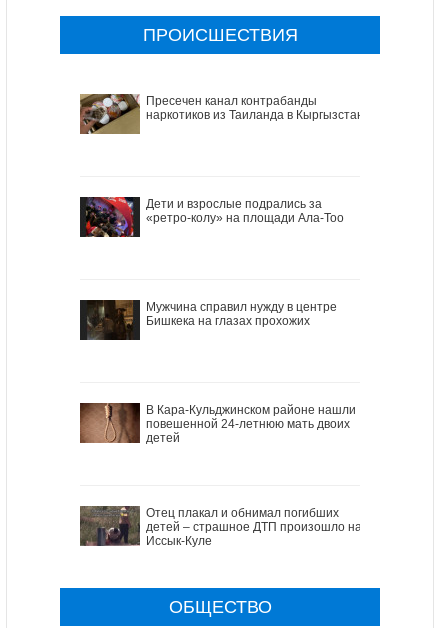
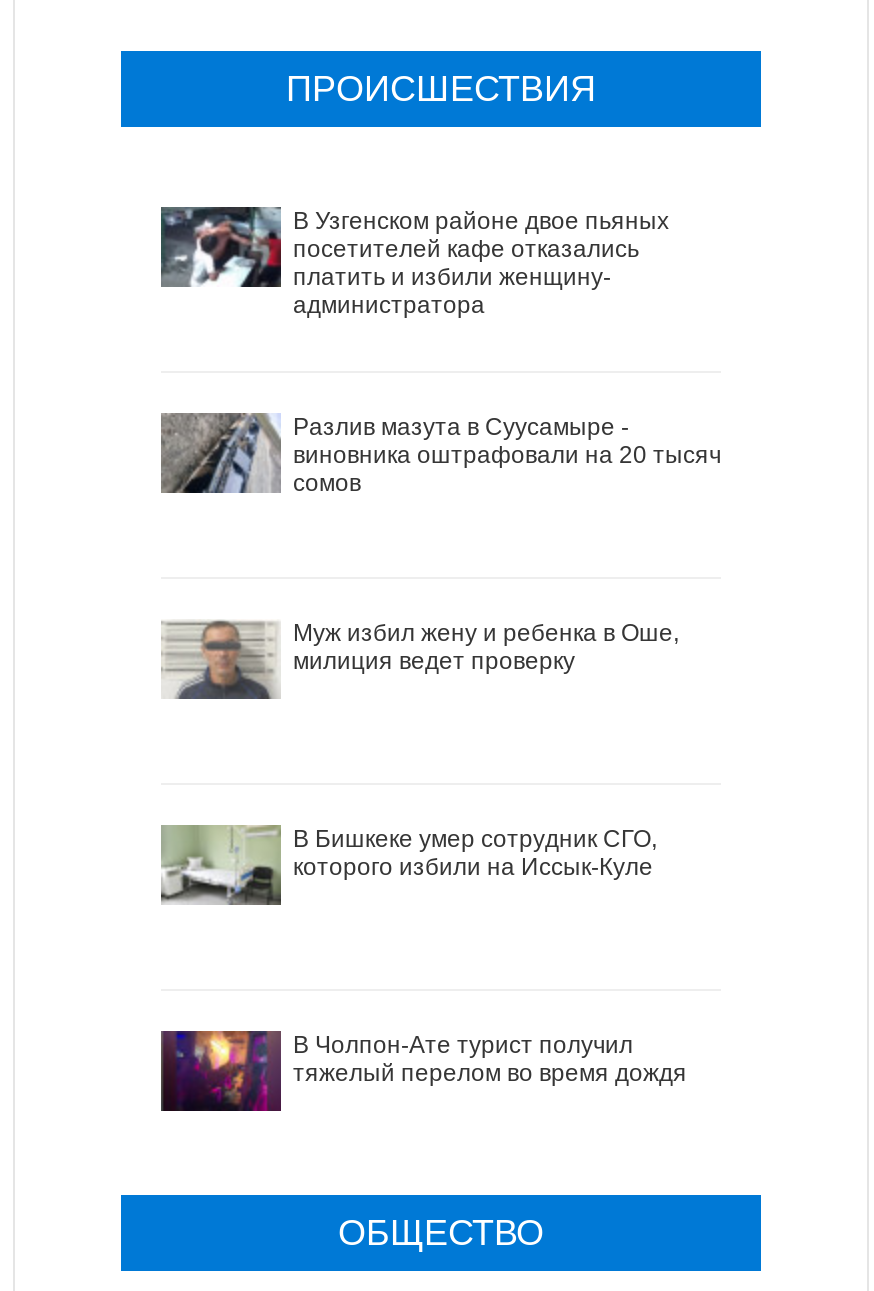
- [image]
- Пресечен канал контрабанды
- наркотиков из Таиланда в Кыргызстан
+ [image]
+ В Узгенском районе двое пьяных
+ посетителей кафе отказались
+ платить и избили женщину-
+ администратора

- [image]
- Дети и взрослые подрались за
- «ретро-колу» на площади Ала-Тоо
+ [image]
+ Разлив мазута в Суусамыре -
+ виновника оштрафовали на 20 тысяч
+ сомов

- [image]
- Мужчина справил нужду в центре
- Бишкека на глазах прохожих
+ [image]
+ Муж избил жену и ребенка в Оше,
+ милиция ведет проверку

- [image]
- В Кара-Кульджинском районе нашли
- повешенной 24-летнюю мать двоих
- детей
+ [image]
+ В Бишкеке умер сотрудник СГО,
+ которого избили на Иссык-Куле

- [image]
- Отец плакал и обнимал погибших
- детей – страшное ДТП произошло на
- Иссык-Куле
+ [image]
+ В Чолпон-Ате турист получил
+ тяжелый перелом во время дождя
